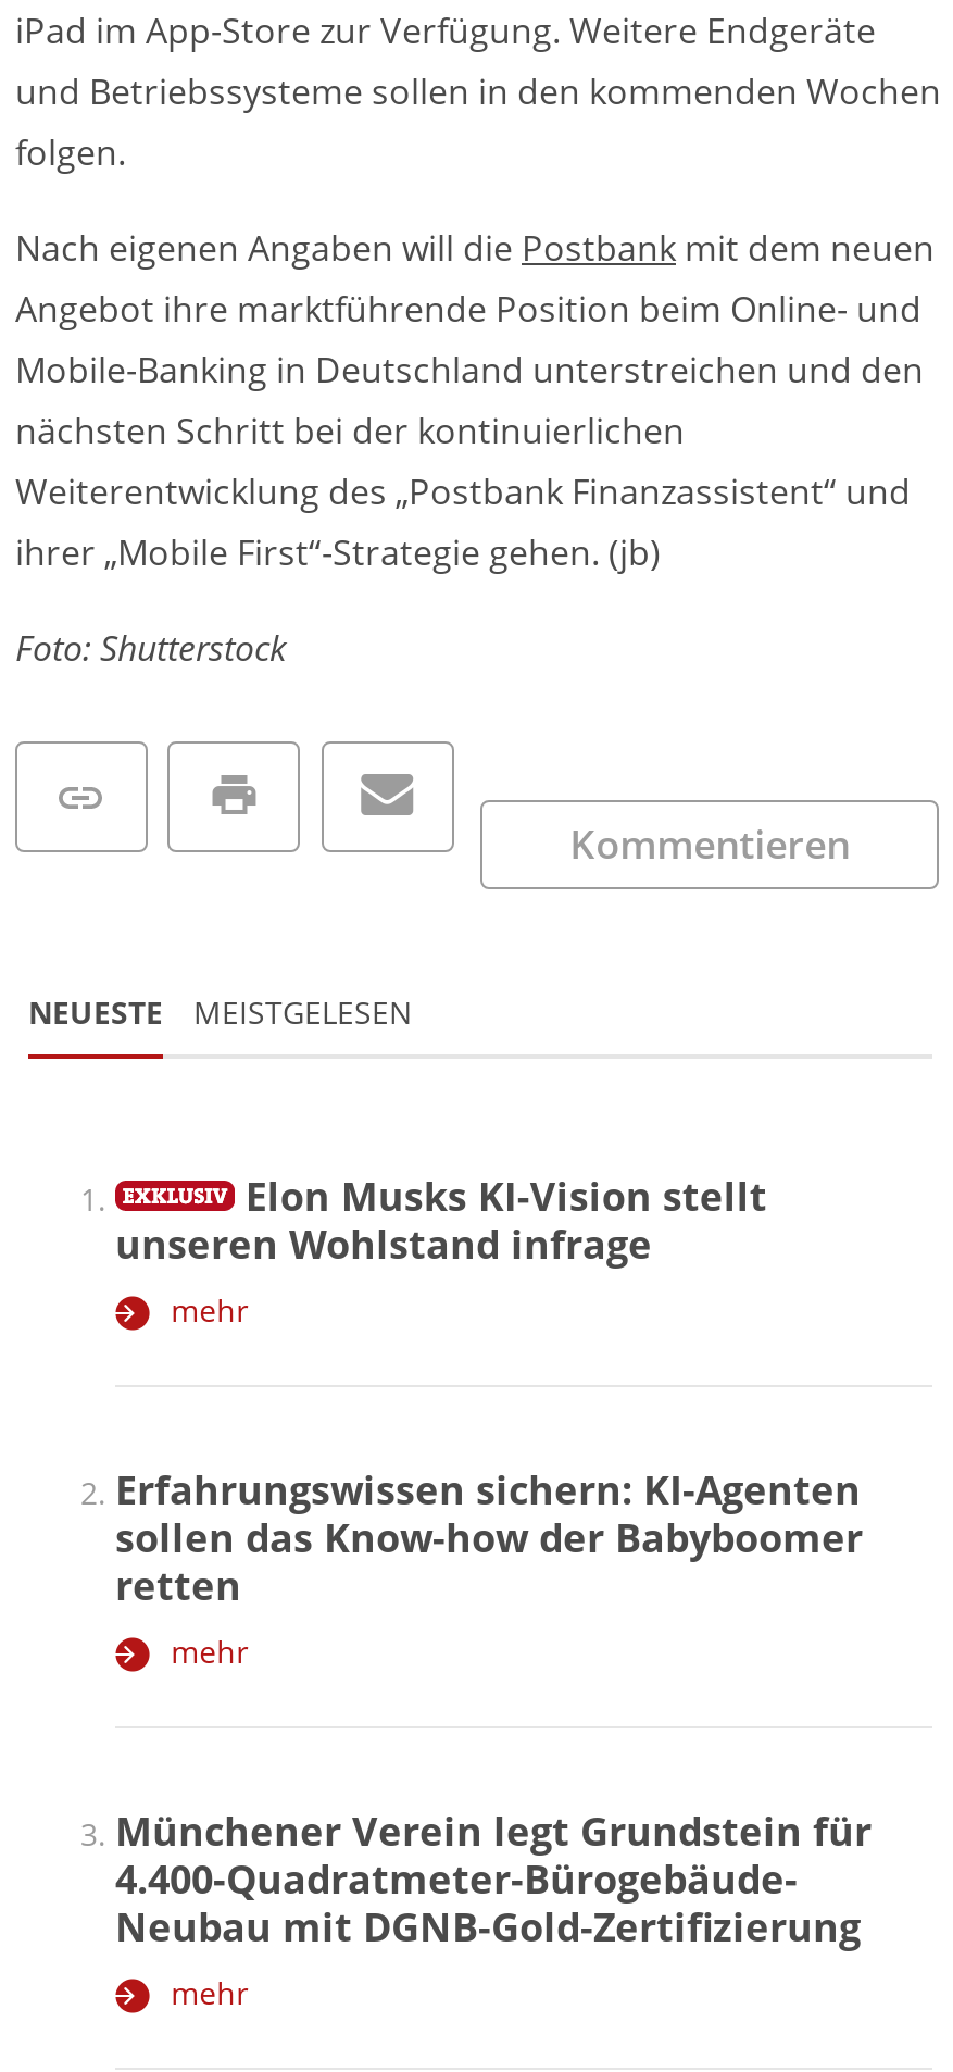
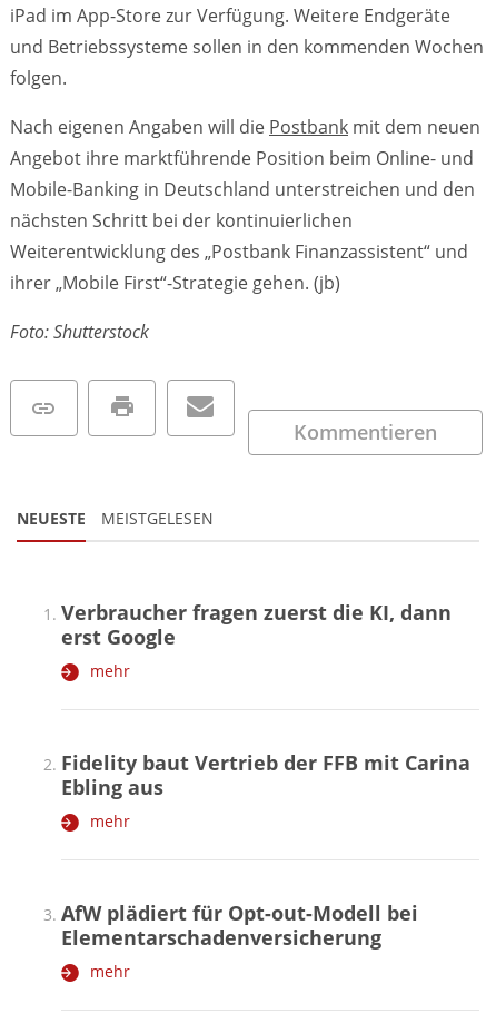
- Elon Musks KI-Vision stellt
- unseren Wohlstand infrage
+ Verbraucher fragen zuerst die KI, dann
+ erst Google

- Erfahrungswissen sichern: KI-Agenten
- sollen das Know-how der Babyboomer
- retten
+ Fidelity baut Vertrieb der FFB mit Carina
+ Ebling aus

- Münchener Verein legt Grundstein für
- 4.400-Quadratmeter-Bürogebäude-
- Neubau mit DGNB-Gold-Zertifizierung
+ AfW plädiert für Opt-out-Modell bei
+ Elementarschadenversicherung
